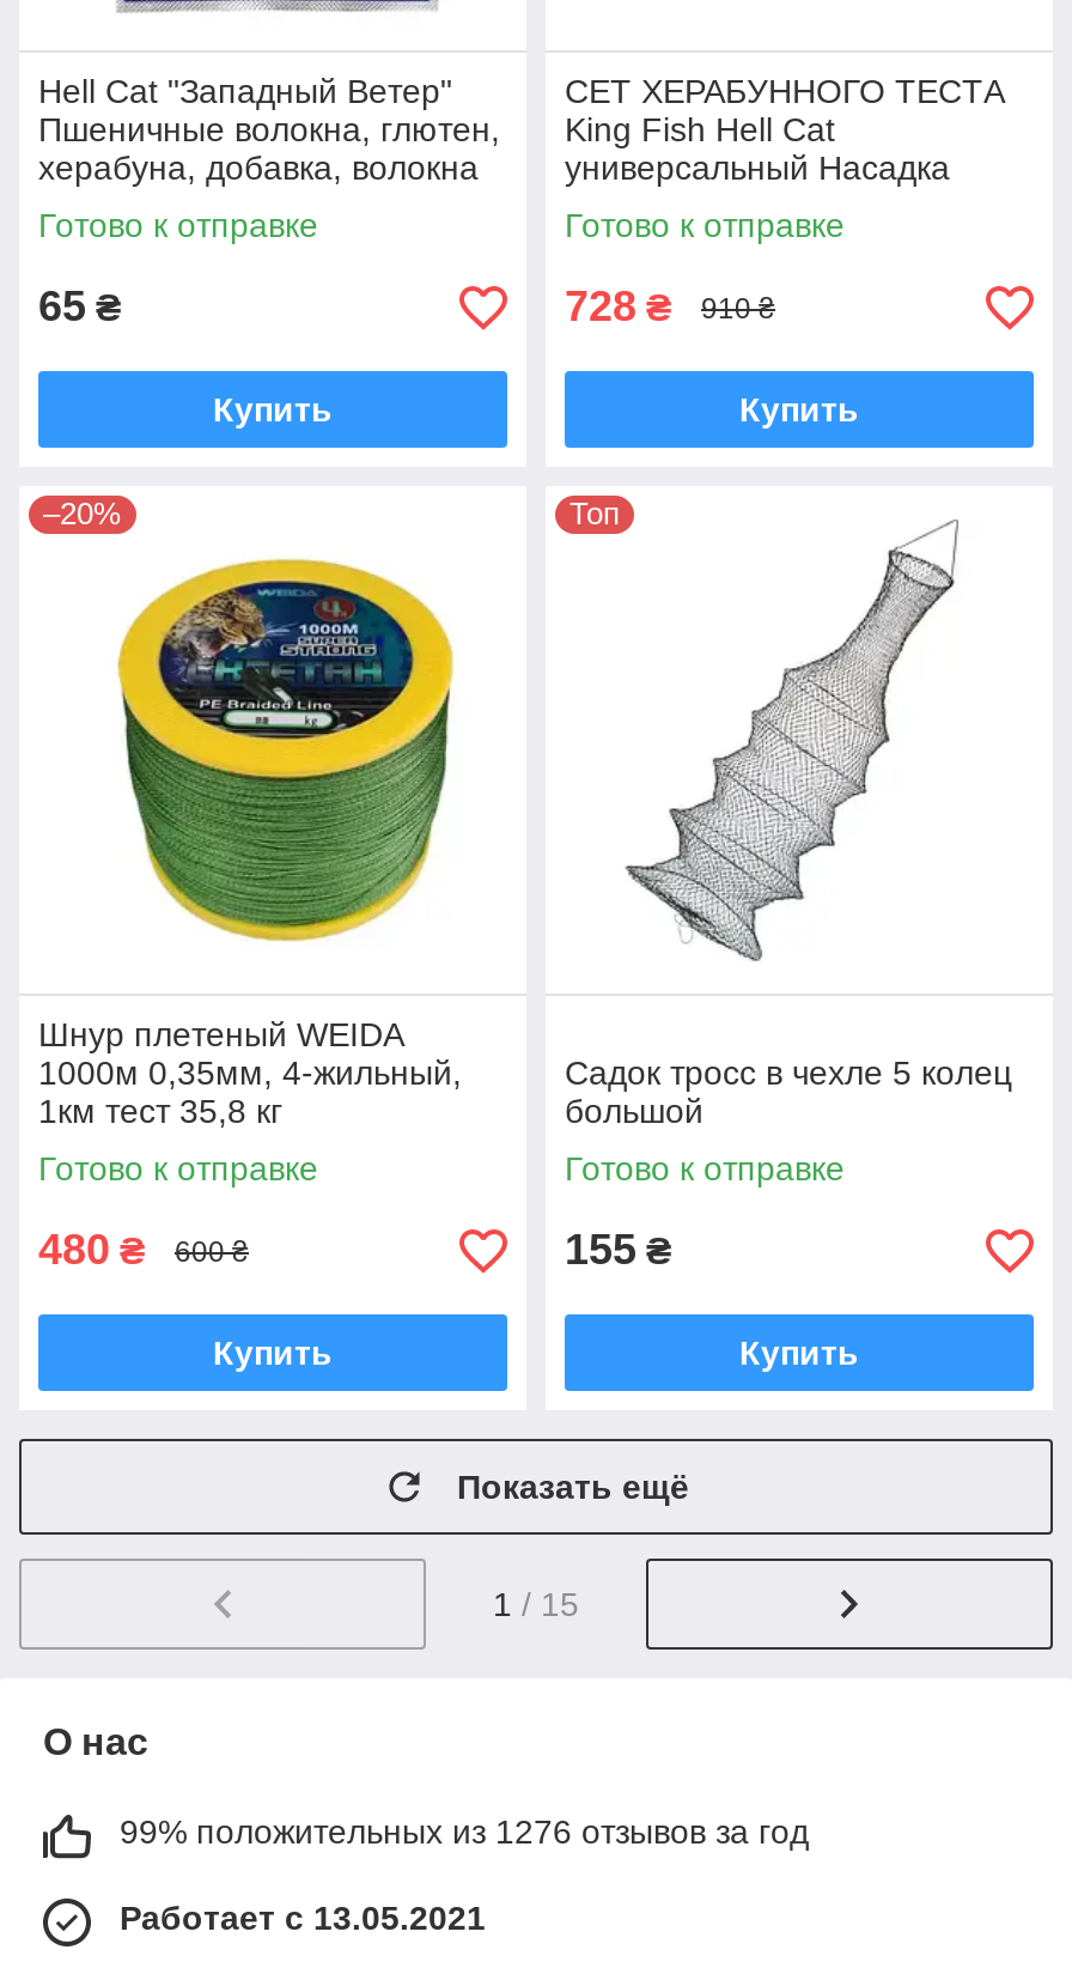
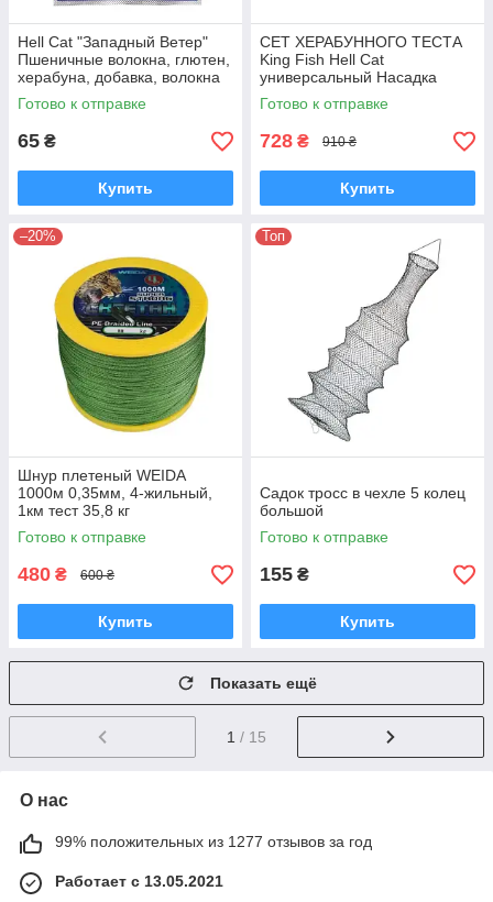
- 99% положительных из 1276 отзывов за год
+ 99% положительных из 1277 отзывов за год
